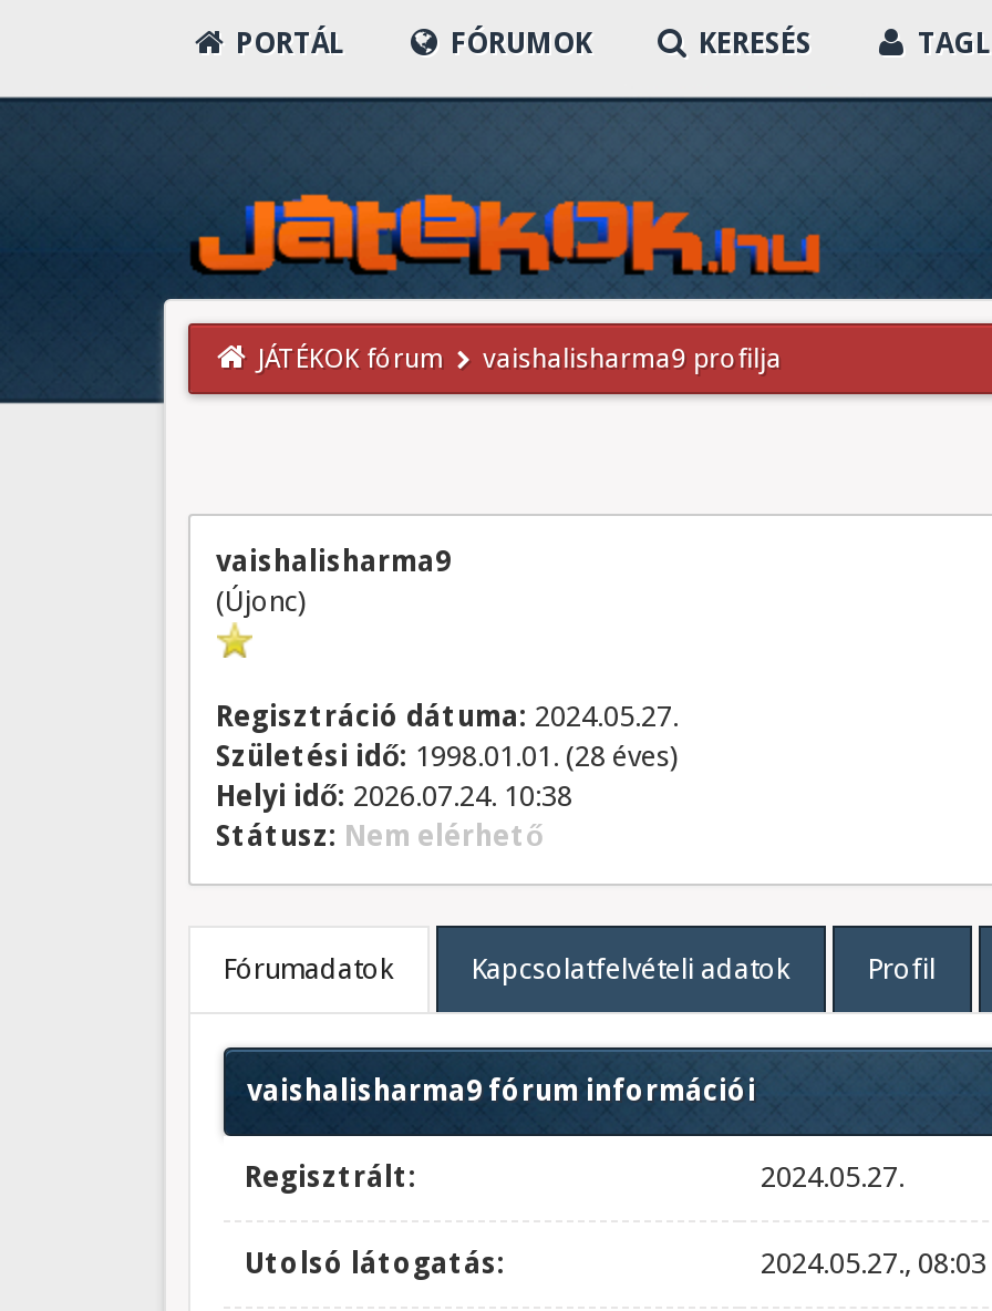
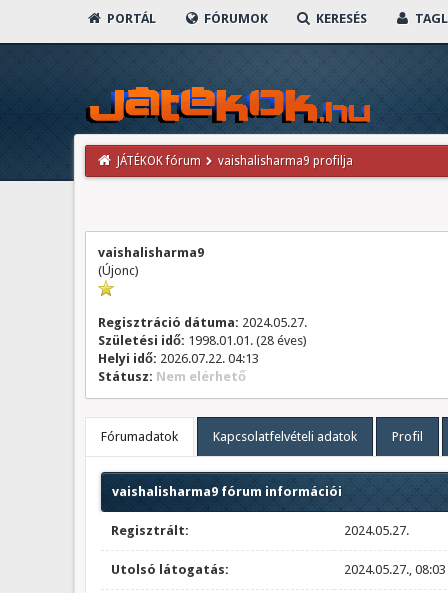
- Helyi idő: 2026.07.24. 10:38
+ Helyi idő: 2026.07.22. 04:13
